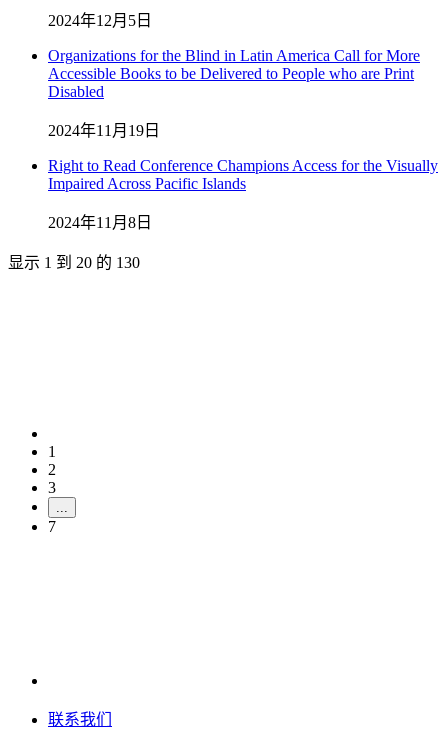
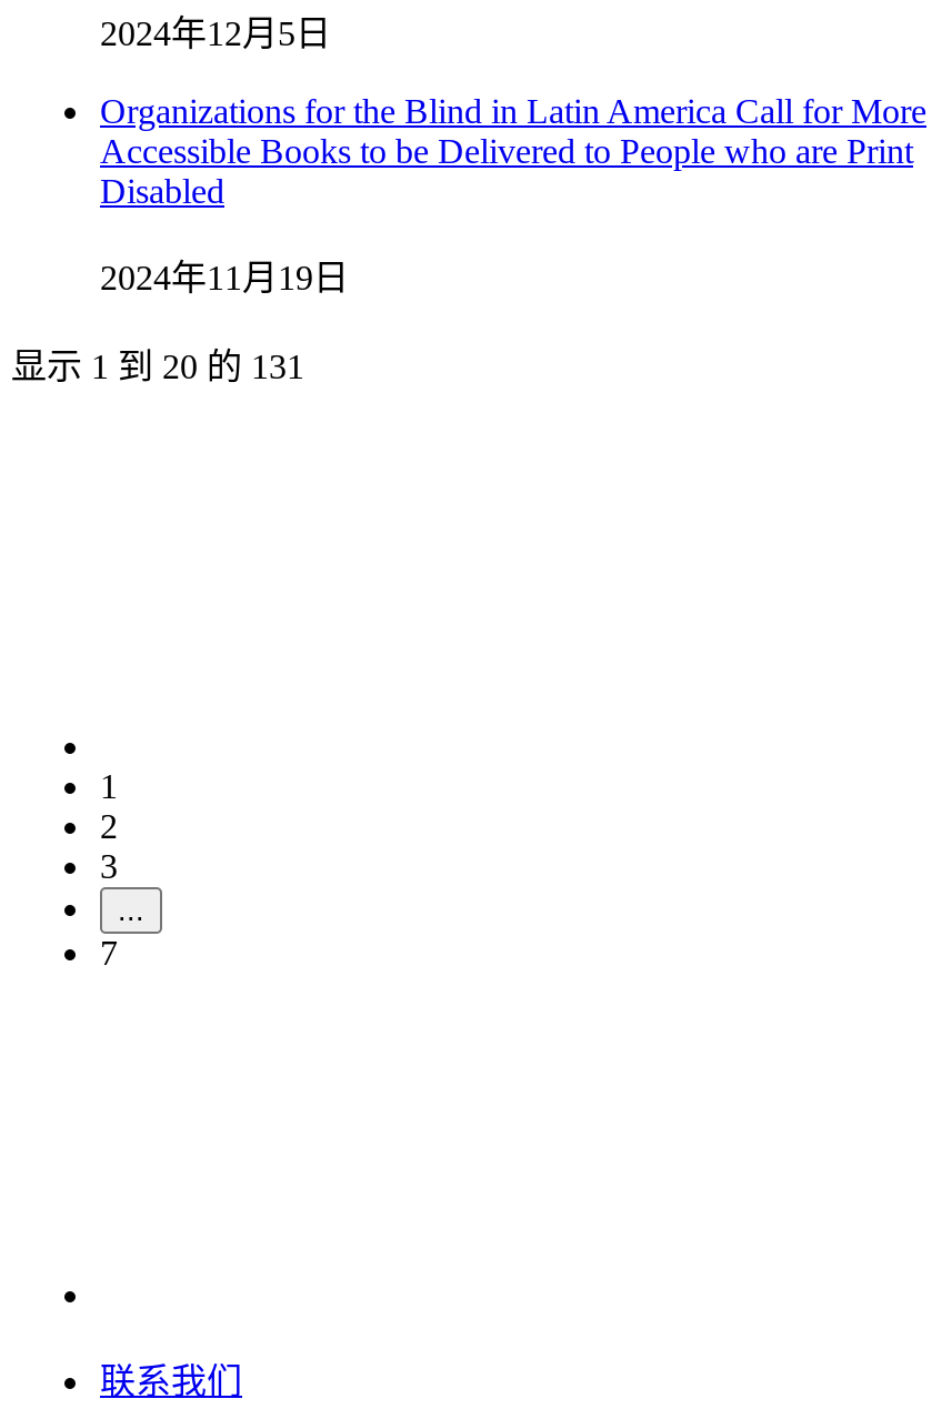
- Right to Read Conference Champions Access for the Visually
- Impaired Across Pacific Islands
- 2024年11月8日
- 显示 1 到 20 的 130
+ 显示 1 到 20 的 131
